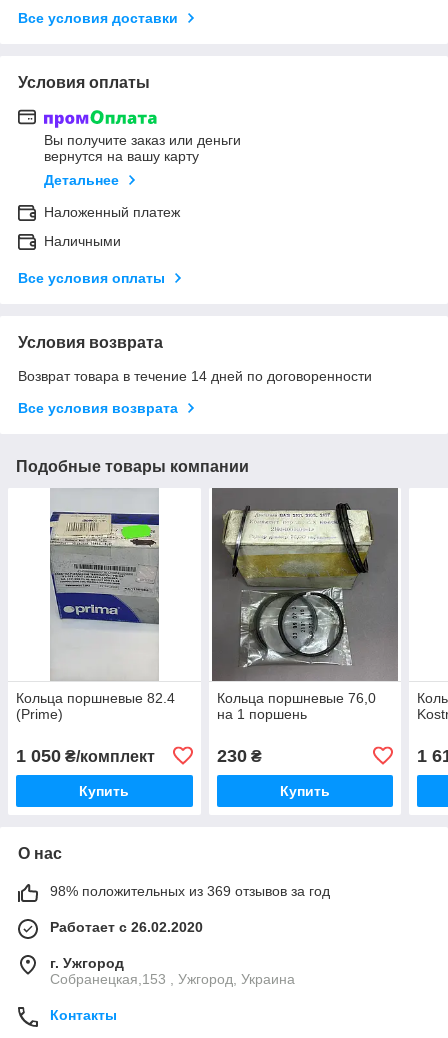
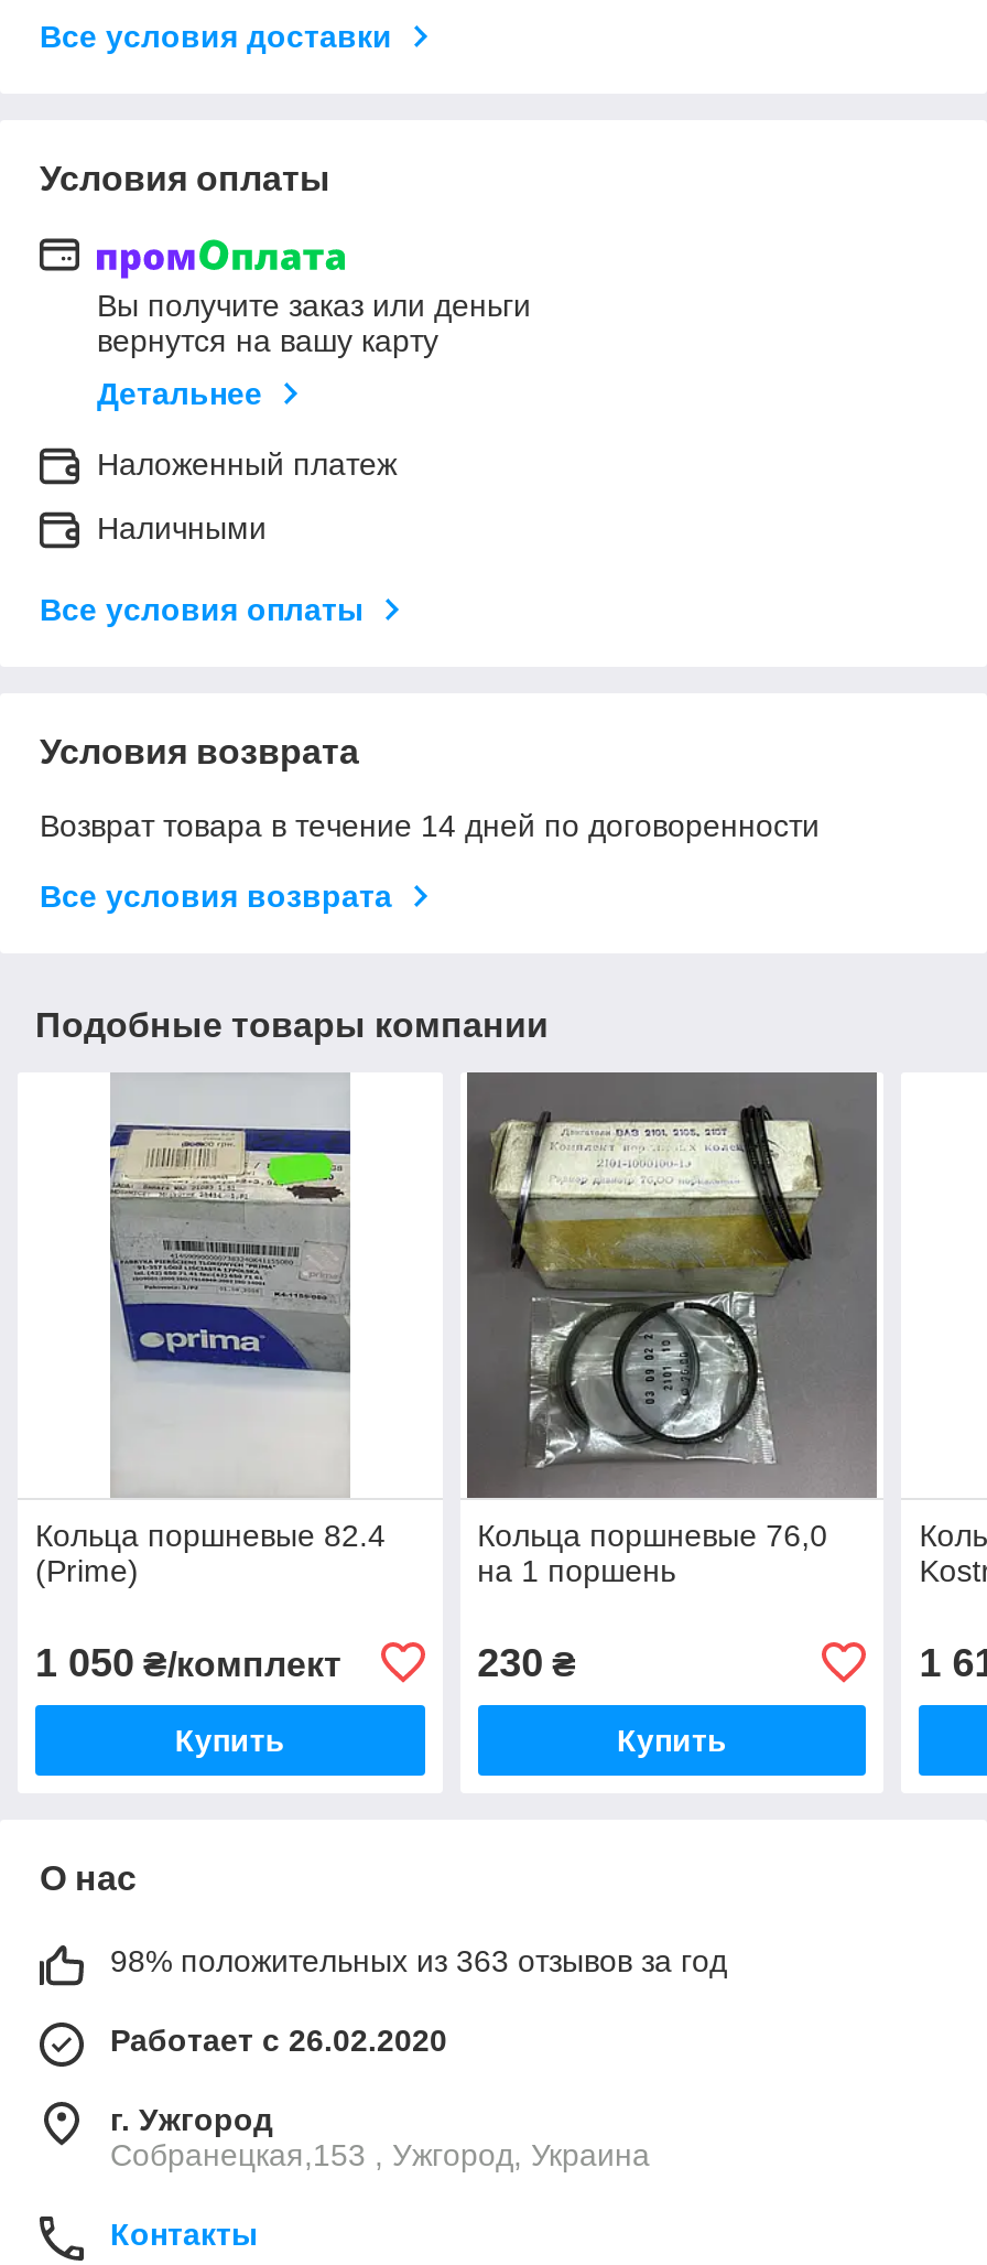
- 98% положительных из 369 отзывов за год
+ 98% положительных из 363 отзывов за год
